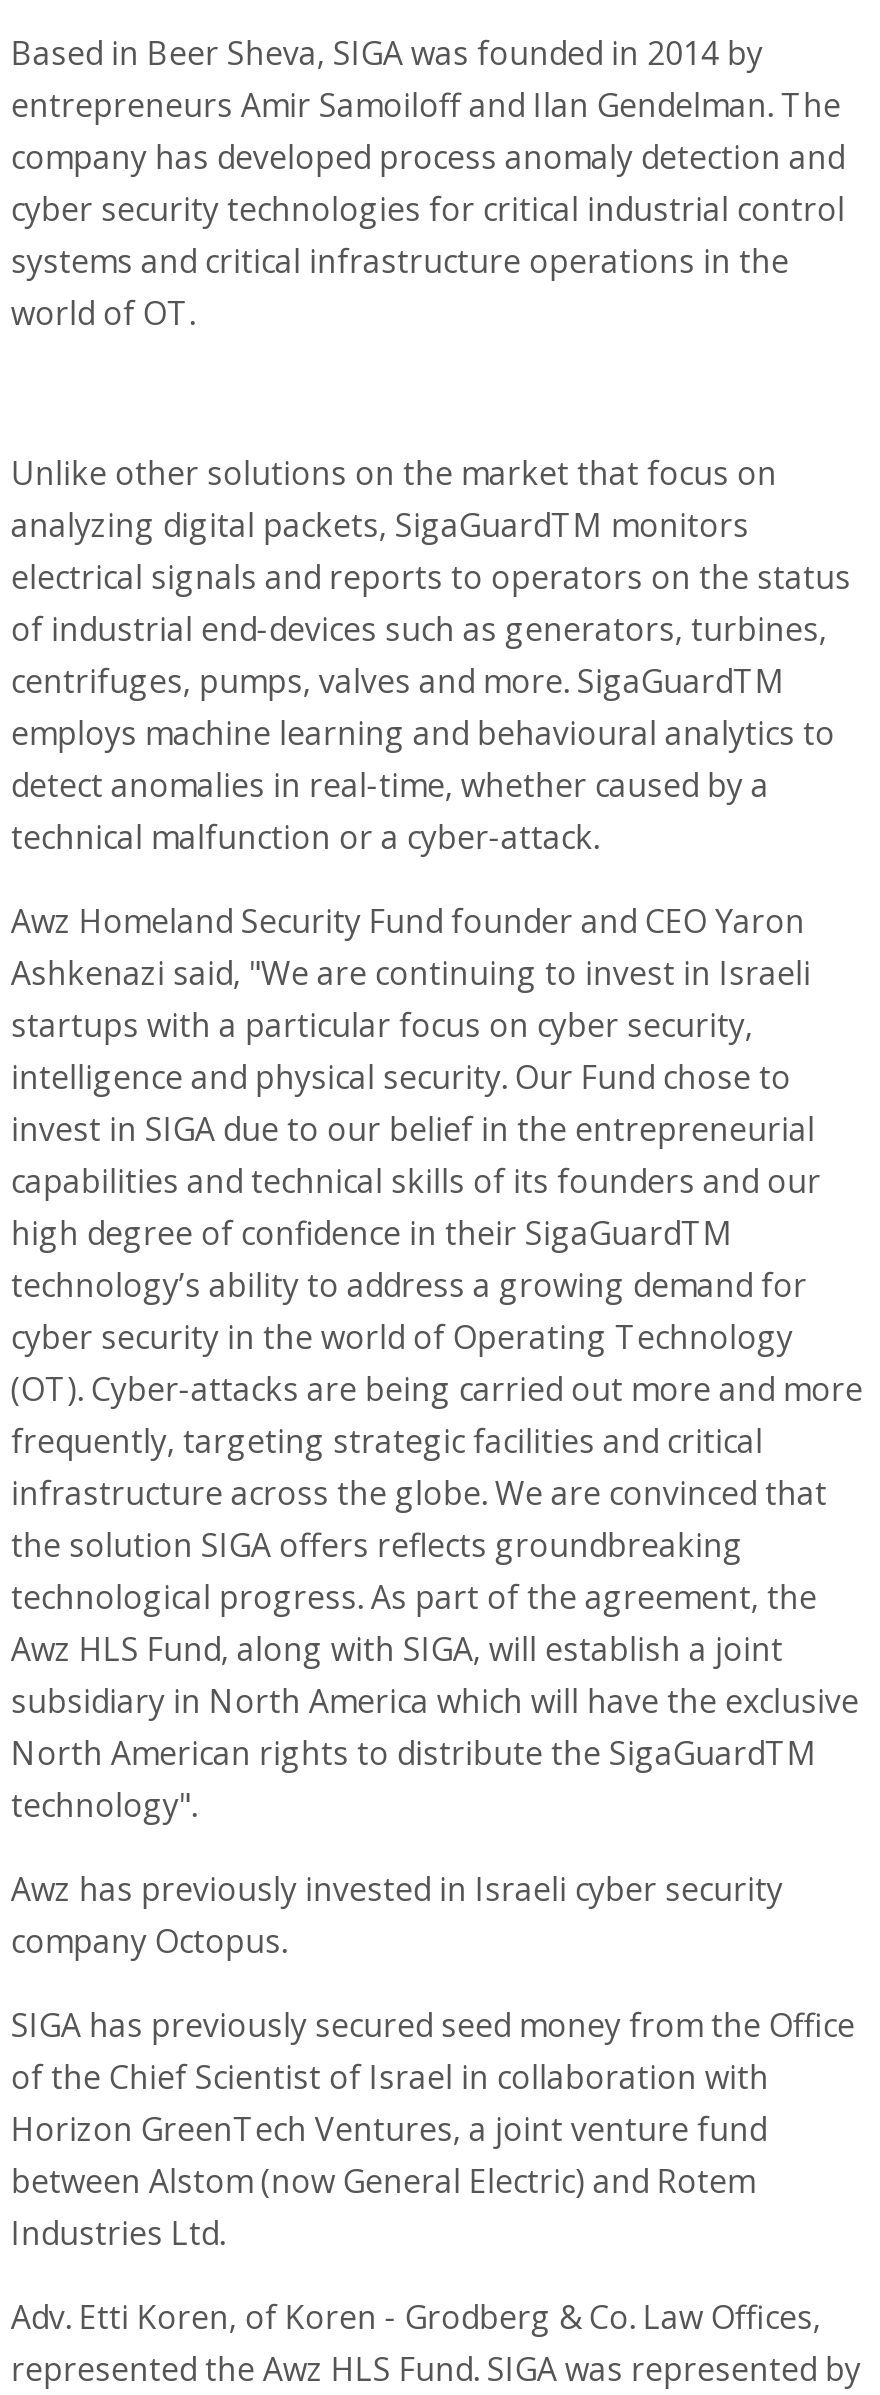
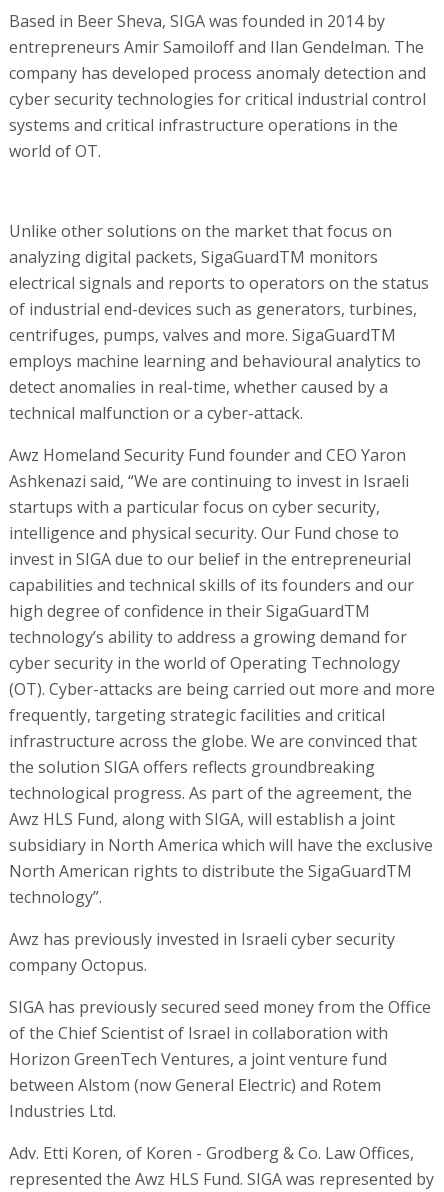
- Ashkenazi said, "We are continuing to invest in Israeli
+ Ashkenazi said, “We are continuing to invest in Israeli

- technology".
+ technology”.
